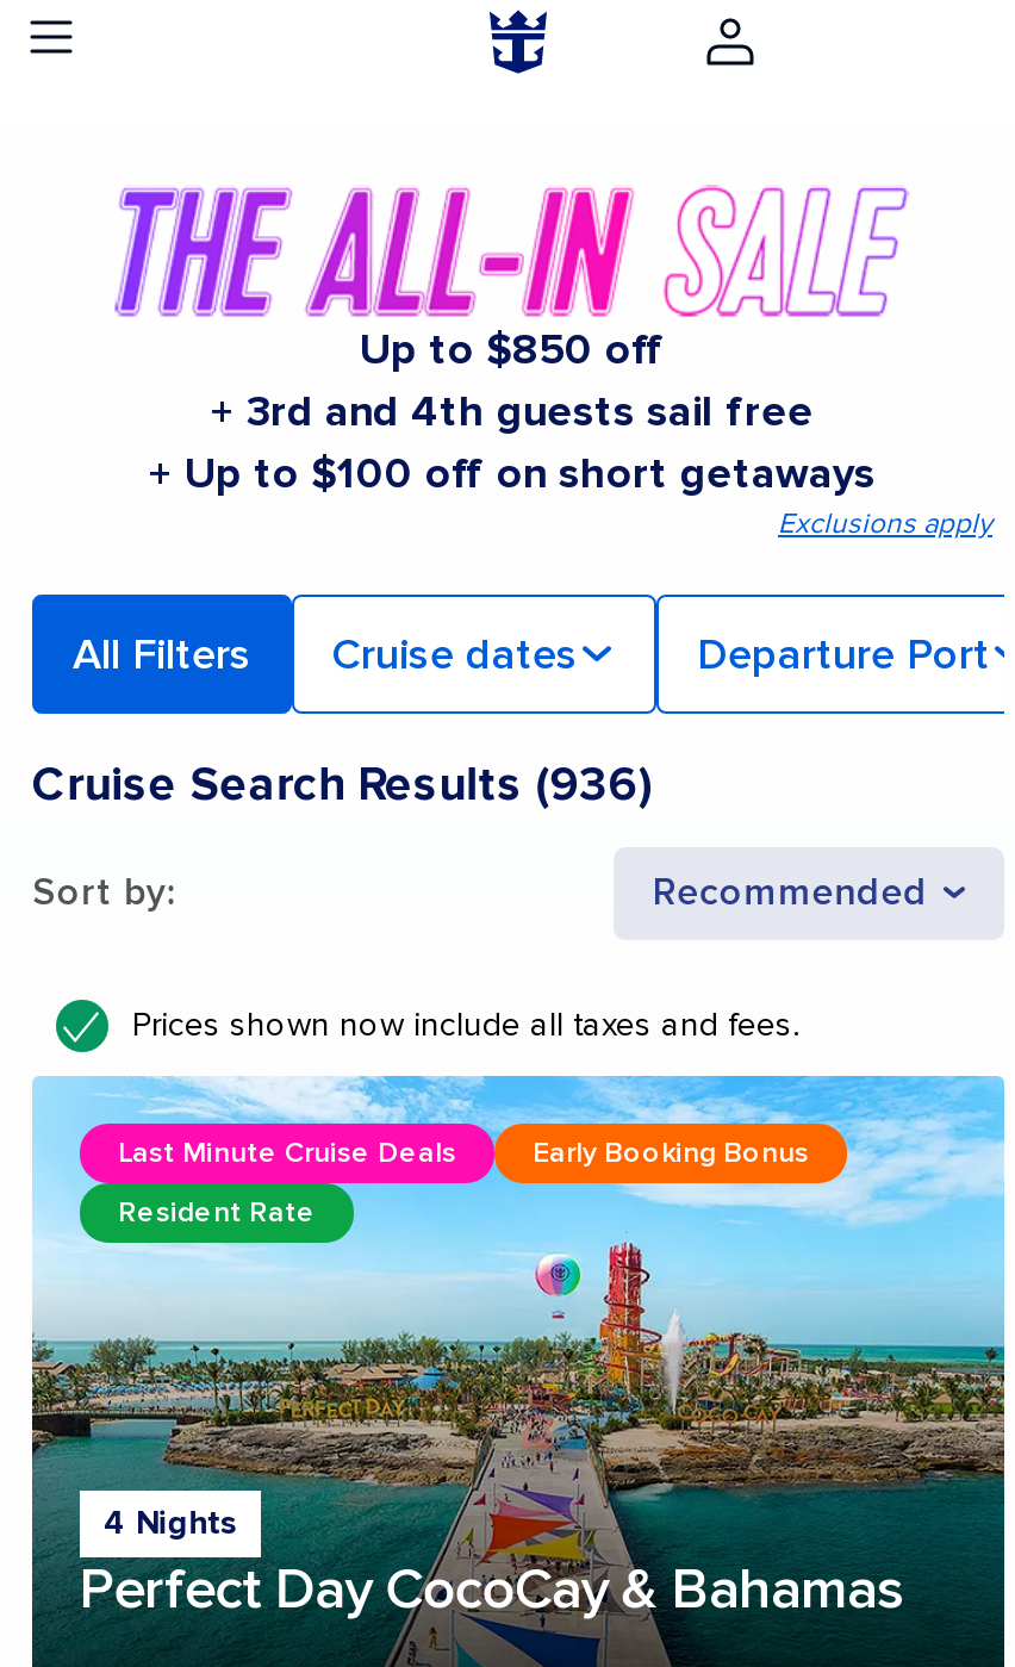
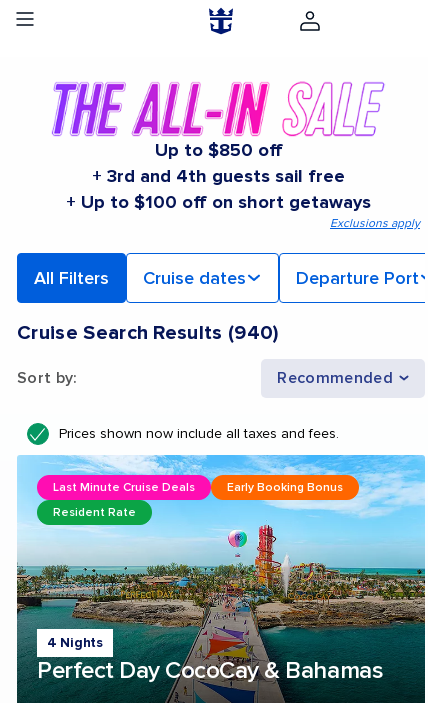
- Cruise Search Results (936)
+ Cruise Search Results (940)
